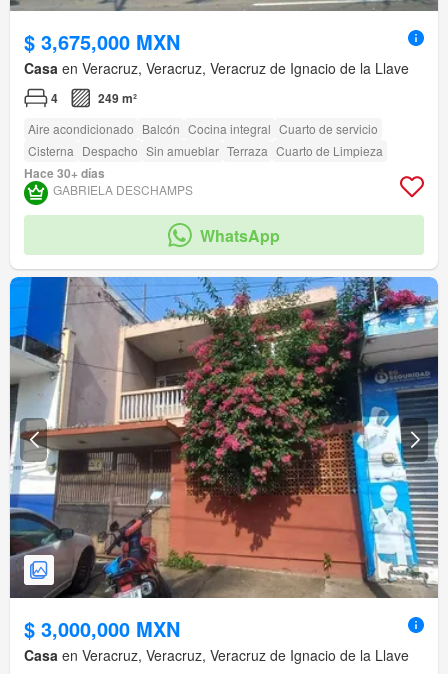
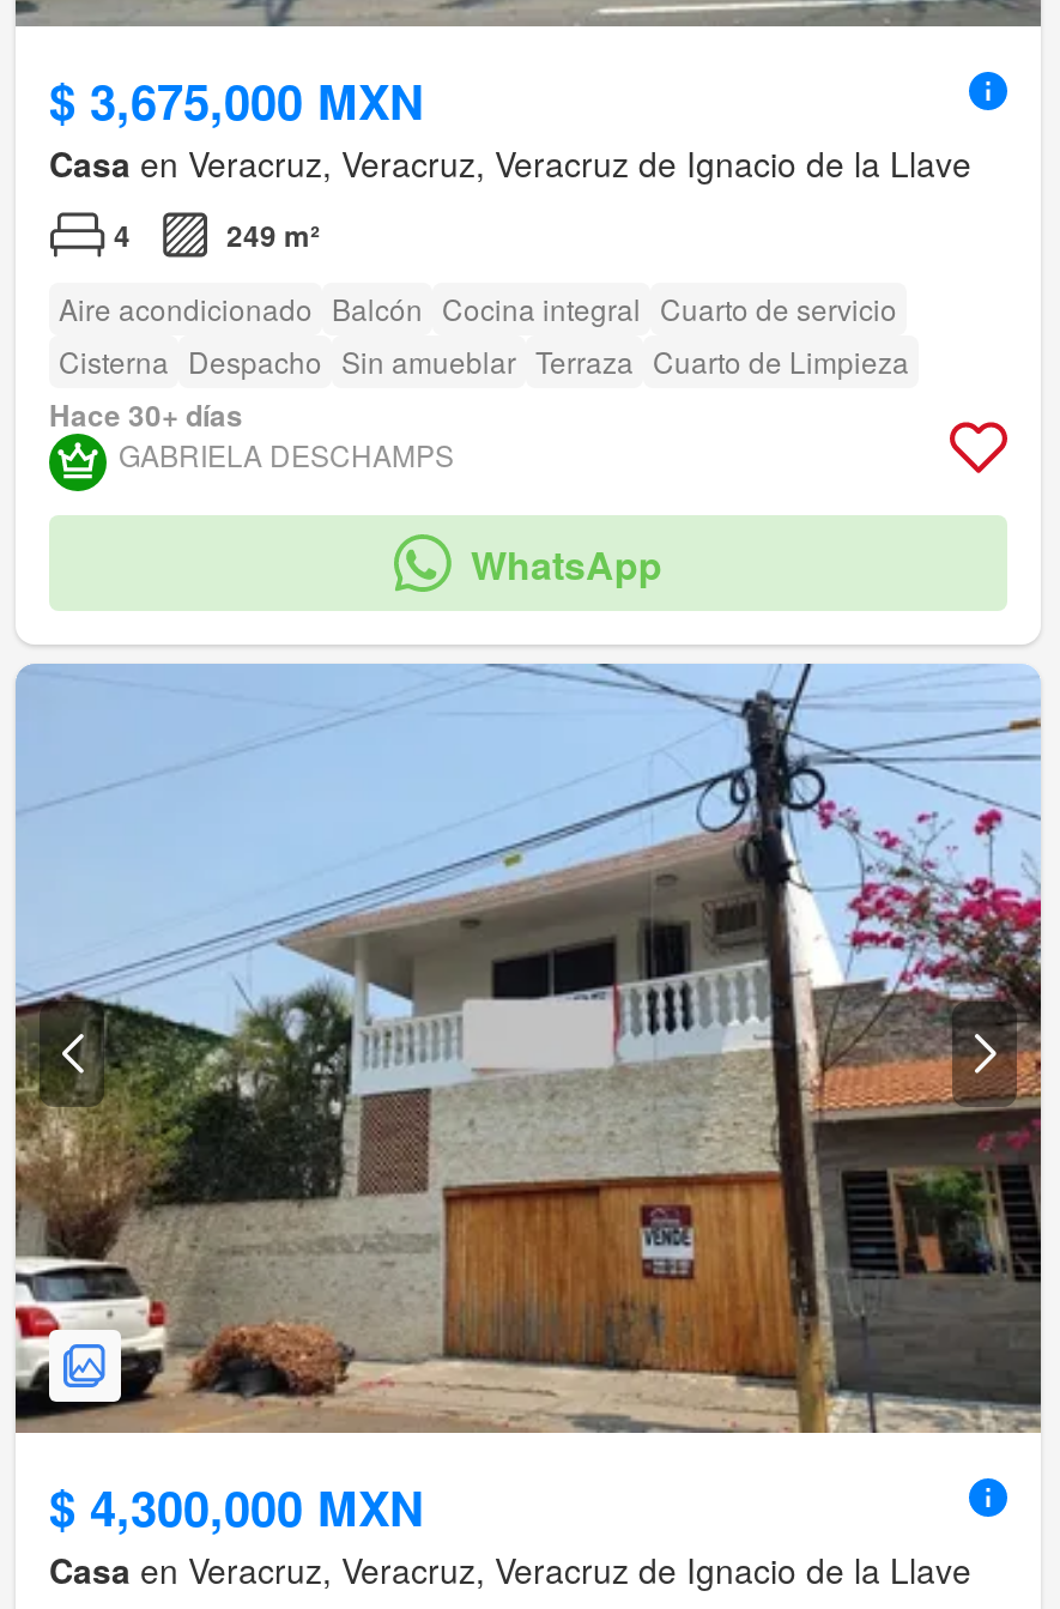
- [image]
- $ 3,000,000 MXN
+ [image]
+ $ 4,300,000 MXN
